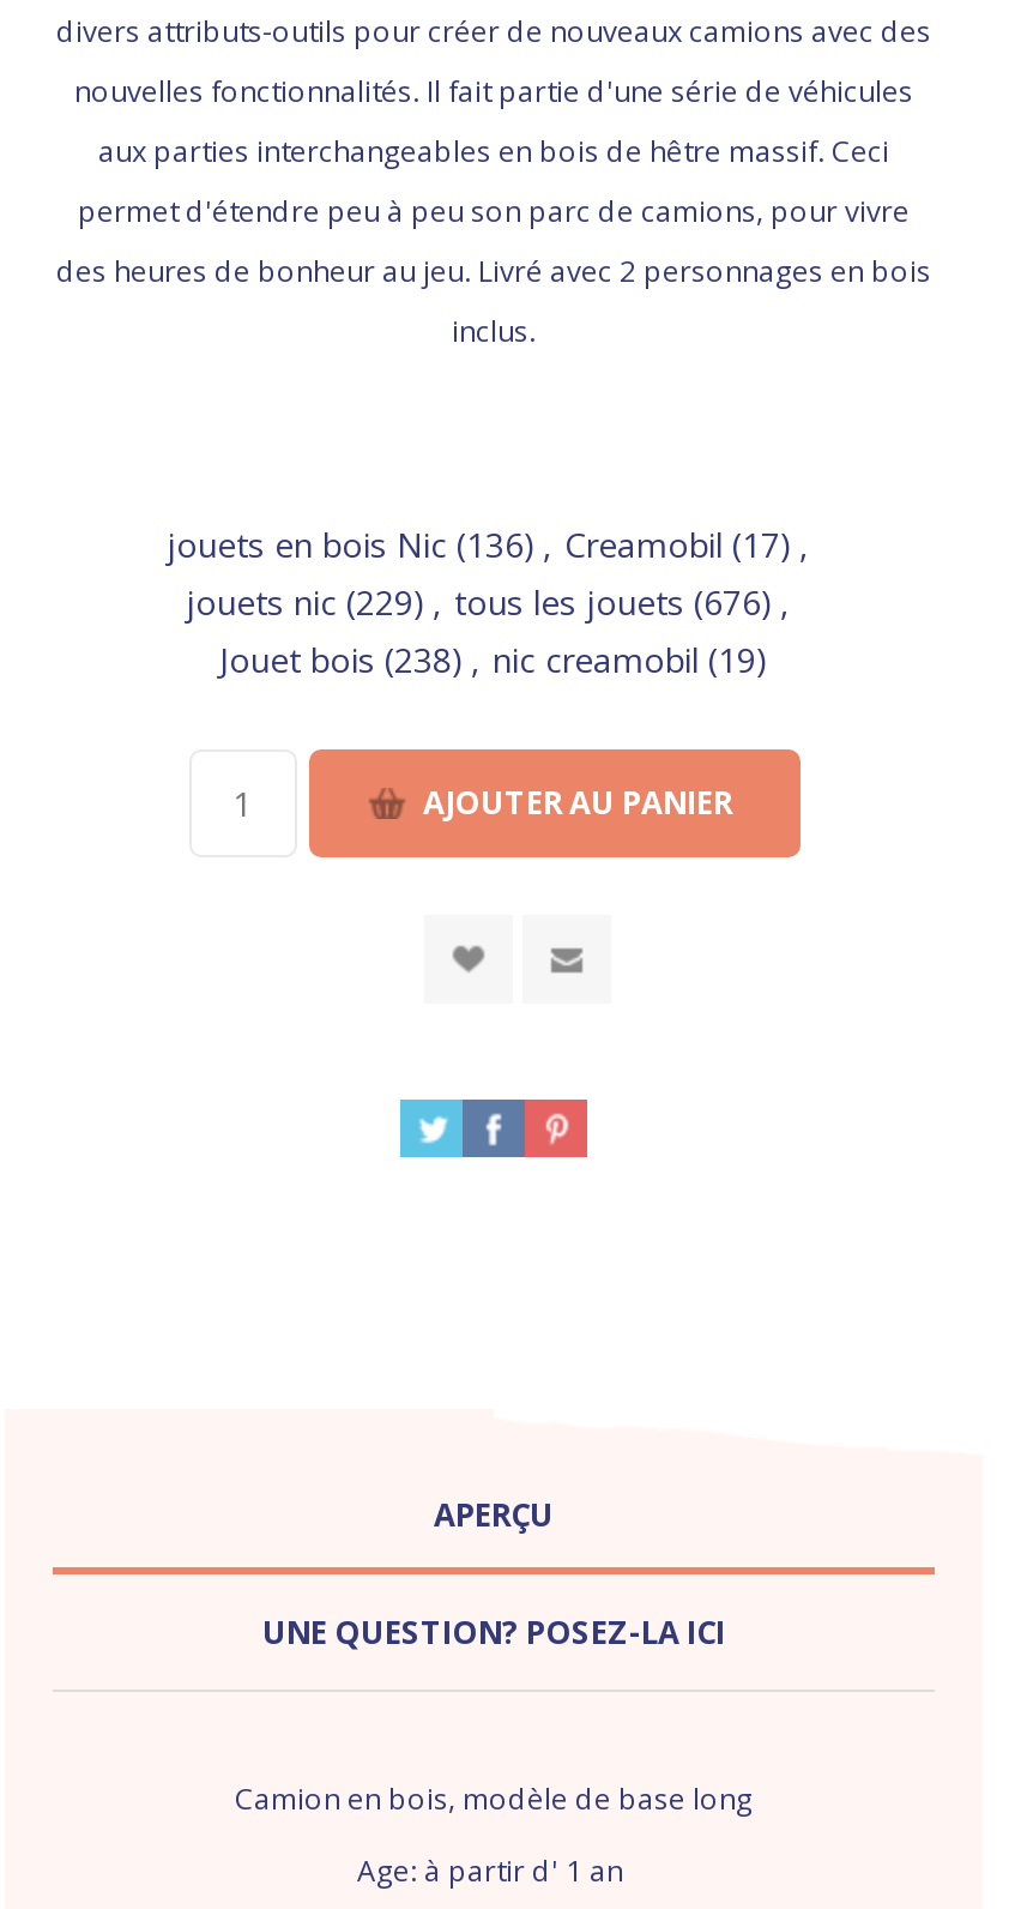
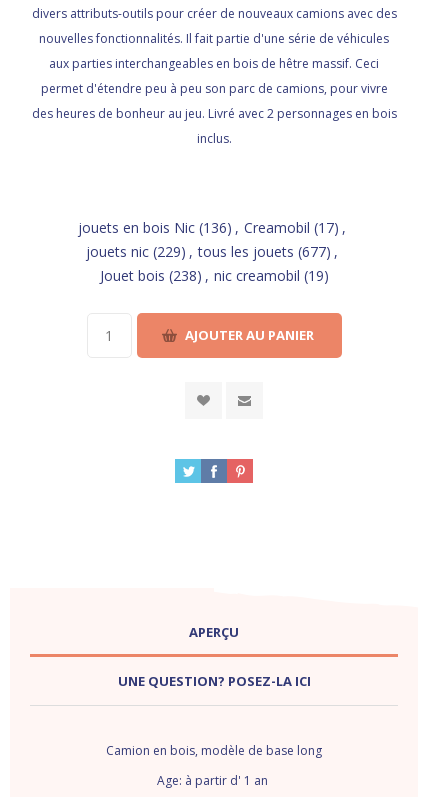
- jouets nic (229) , tous les jouets (676) ,
+ jouets nic (229) , tous les jouets (677) ,
